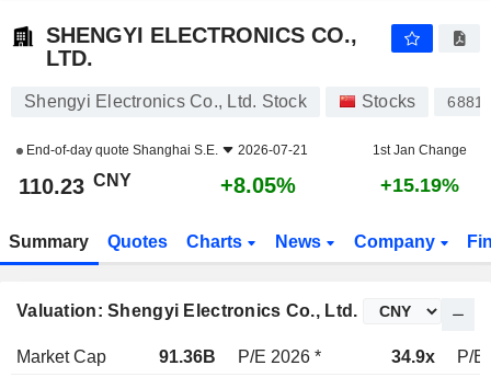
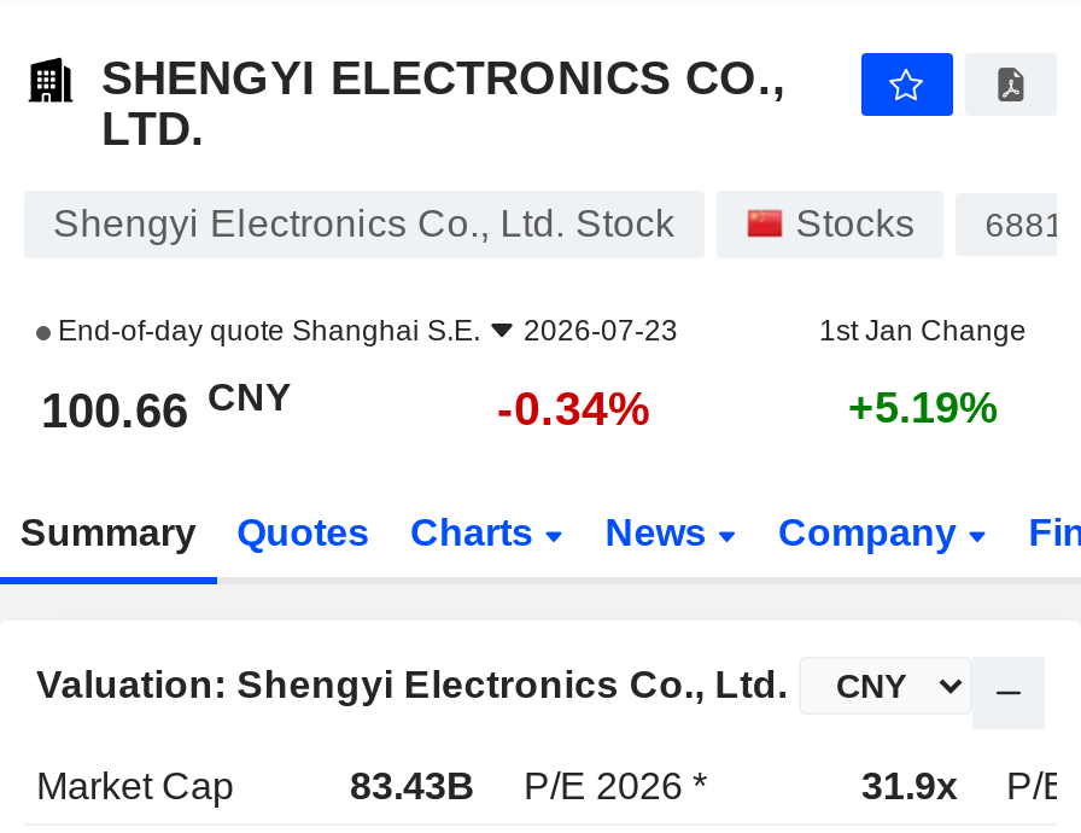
- End-of-day quote Shanghai S.E. 2026-07-21
+ End-of-day quote Shanghai S.E. 2026-07-23

- 110.23 CNY
+ 100.66 CNY

- +8.05%
+ -0.34%

- +15.19%
+ +5.19%

- 91.36B P/E 2026 *
+ 83.43B P/E 2026 *

- 34.9x
+ 31.9x
